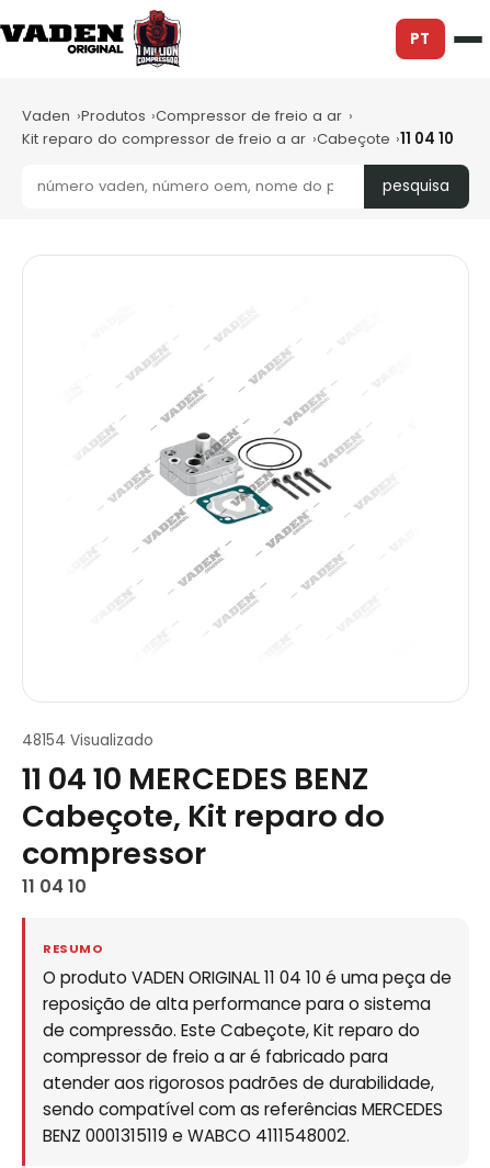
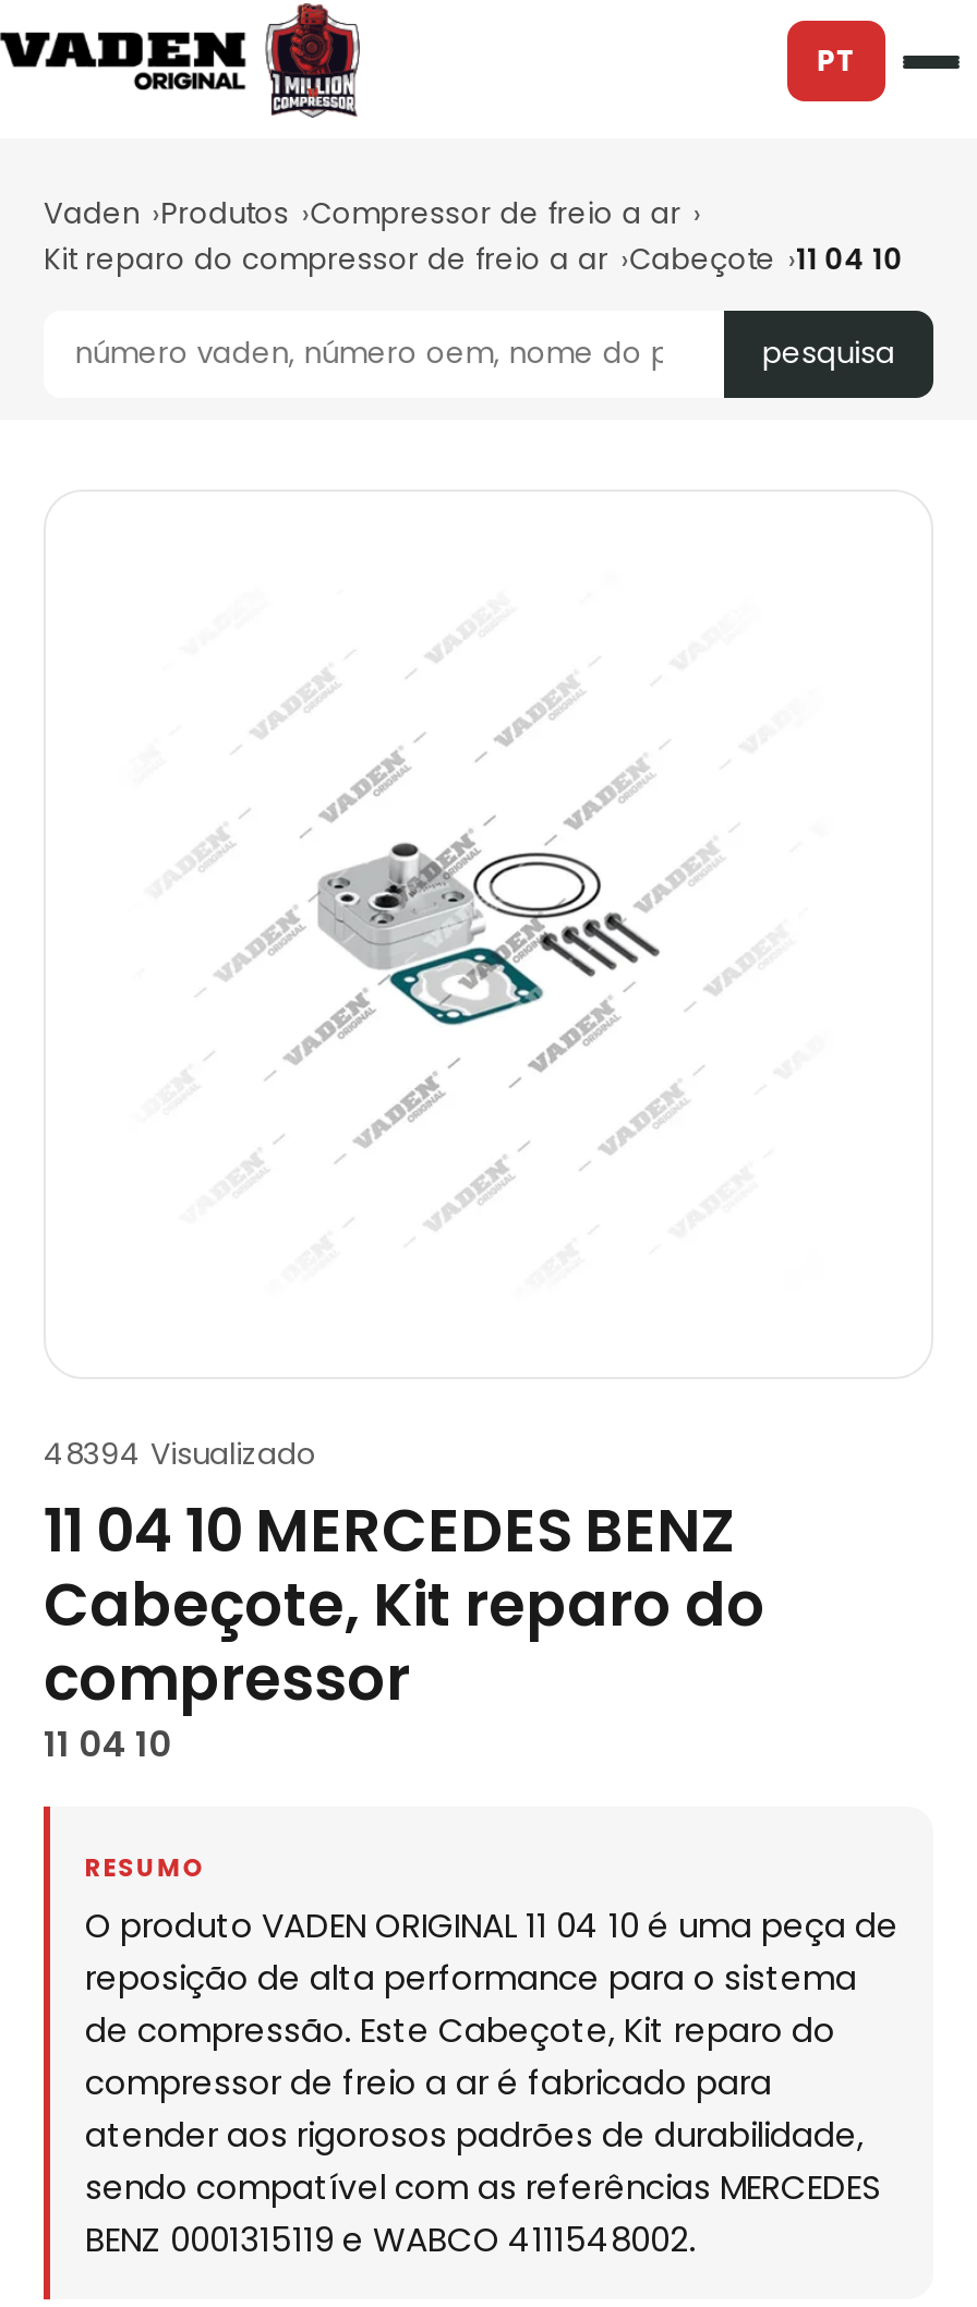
- 48154 Visualizado
+ 48394 Visualizado
